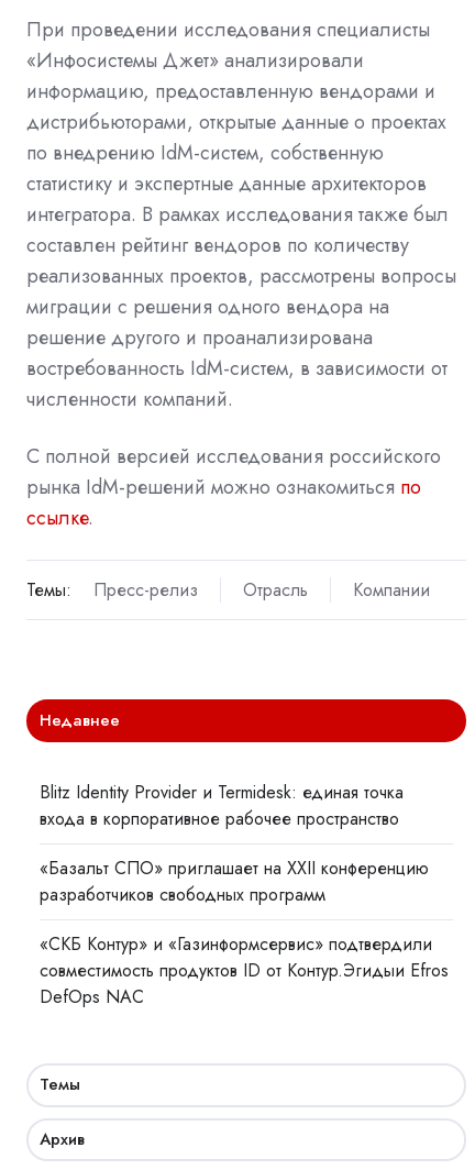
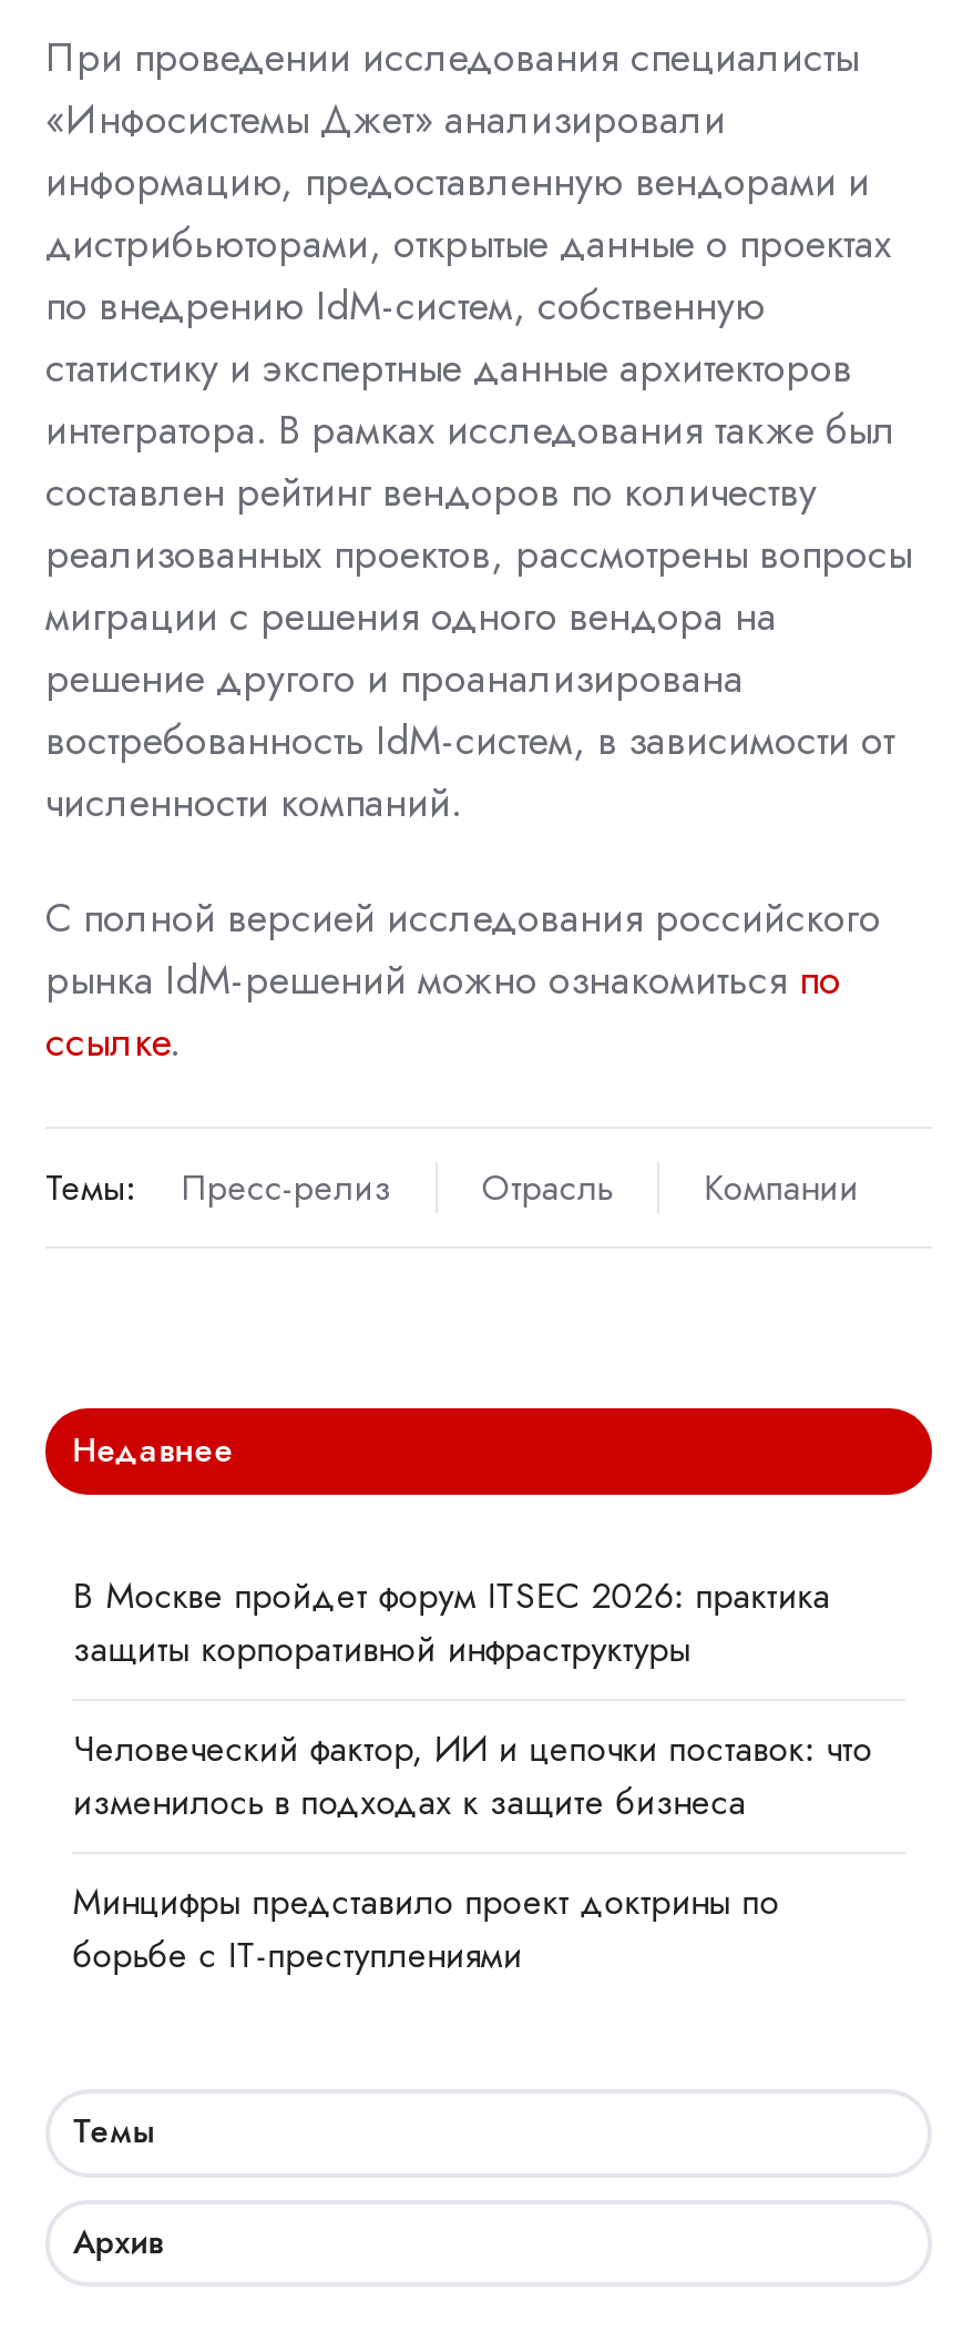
- Blitz Identity Provider и Termidesk: единая точка
- входа в корпоративное рабочее пространство
+ В Москве пройдет форум ITSEC 2026: практика
+ защиты корпоративной инфраструктуры

- «Базальт СПО» приглашает на XXII конференцию
- разработчиков свободных программ
+ Человеческий фактор, ИИ и цепочки поставок: что
+ изменилось в подходах к защите бизнеса

- «СКБ Контур» и «Газинформсервис» подтвердили
- совместимость продуктов ID от Контур.Эгидыи Efros
- DefOps NAC
+ Минцифры представило проект доктрины по
+ борьбе с IT-преступлениями
